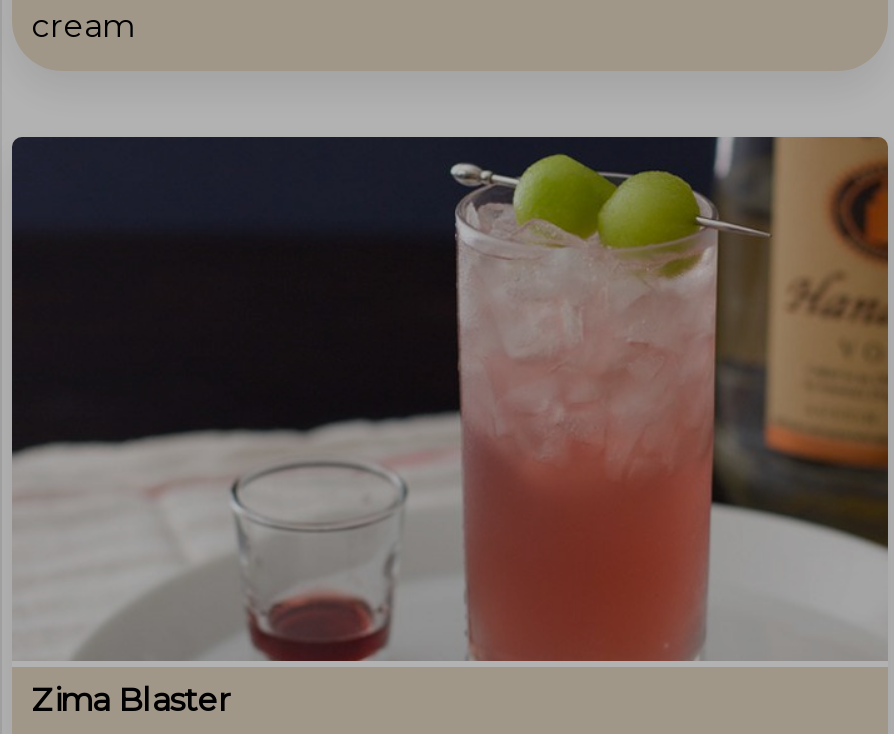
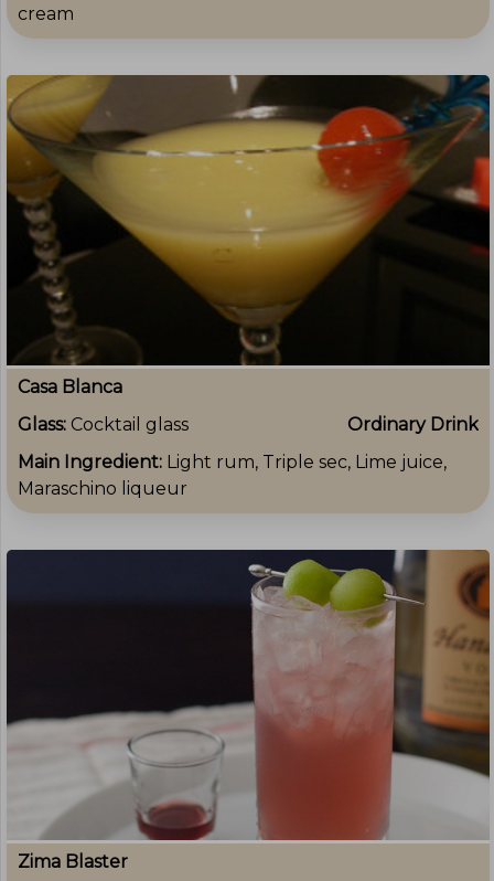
+ [image]
+ Casa Blanca
+ Glass: Cocktail glass
+ Ordinary Drink
+ Main Ingredient: Light rum, Triple sec, Lime juice,
+ Maraschino liqueur
